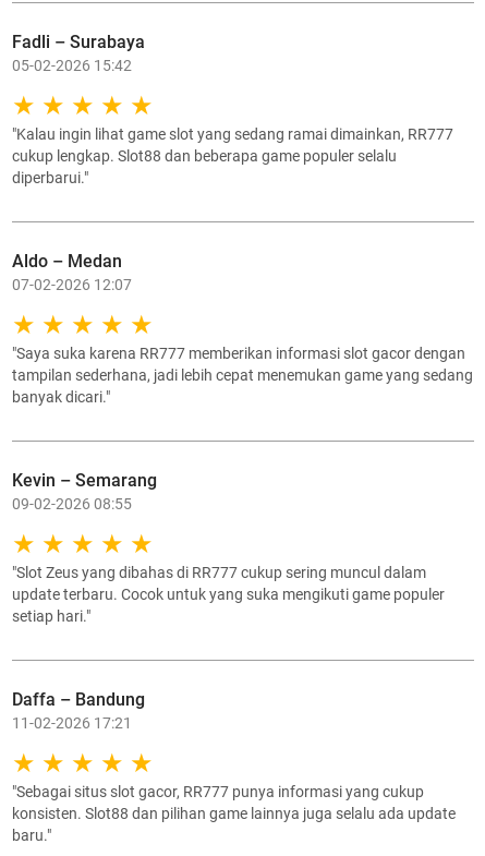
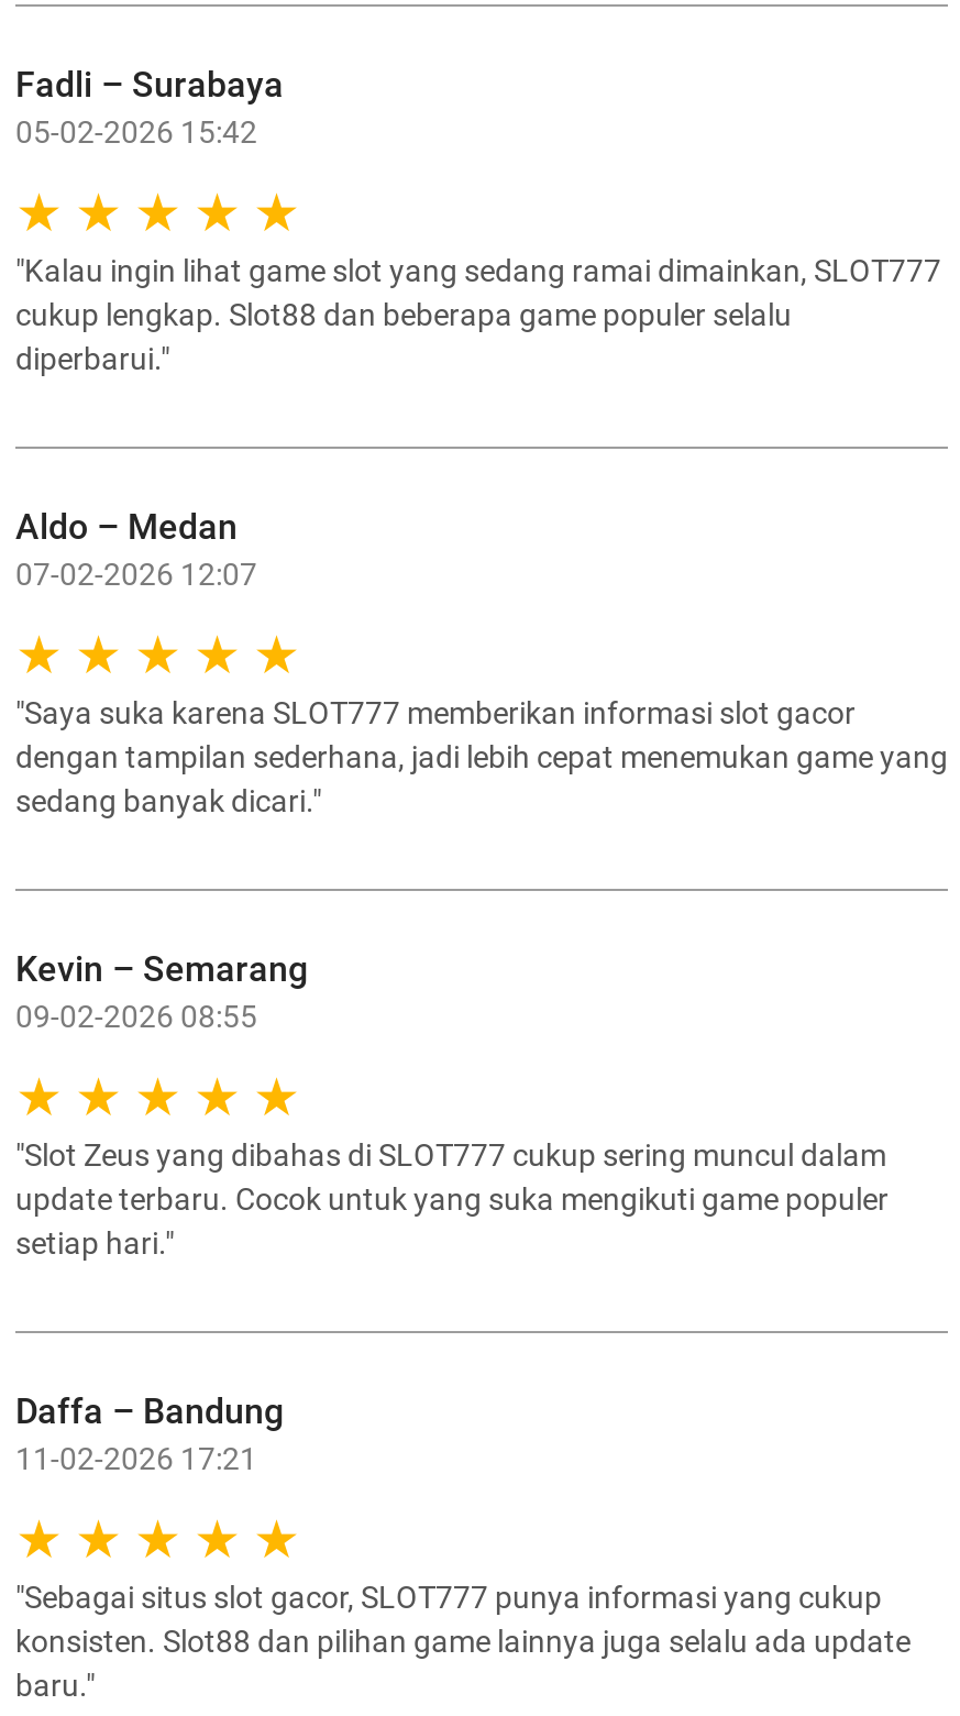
- "Kalau ingin lihat game slot yang sedang ramai dimainkan, RR777
+ "Kalau ingin lihat game slot yang sedang ramai dimainkan, SLOT777

- "Saya suka karena RR777 memberikan informasi slot gacor dengan
- tampilan sederhana, jadi lebih cepat menemukan game yang sedang
- banyak dicari."
+ "Saya suka karena SLOT777 memberikan informasi slot gacor
+ dengan tampilan sederhana, jadi lebih cepat menemukan game yang
+ sedang banyak dicari."

- "Slot Zeus yang dibahas di RR777 cukup sering muncul dalam
+ "Slot Zeus yang dibahas di SLOT777 cukup sering muncul dalam

- "Sebagai situs slot gacor, RR777 punya informasi yang cukup
+ "Sebagai situs slot gacor, SLOT777 punya informasi yang cukup
